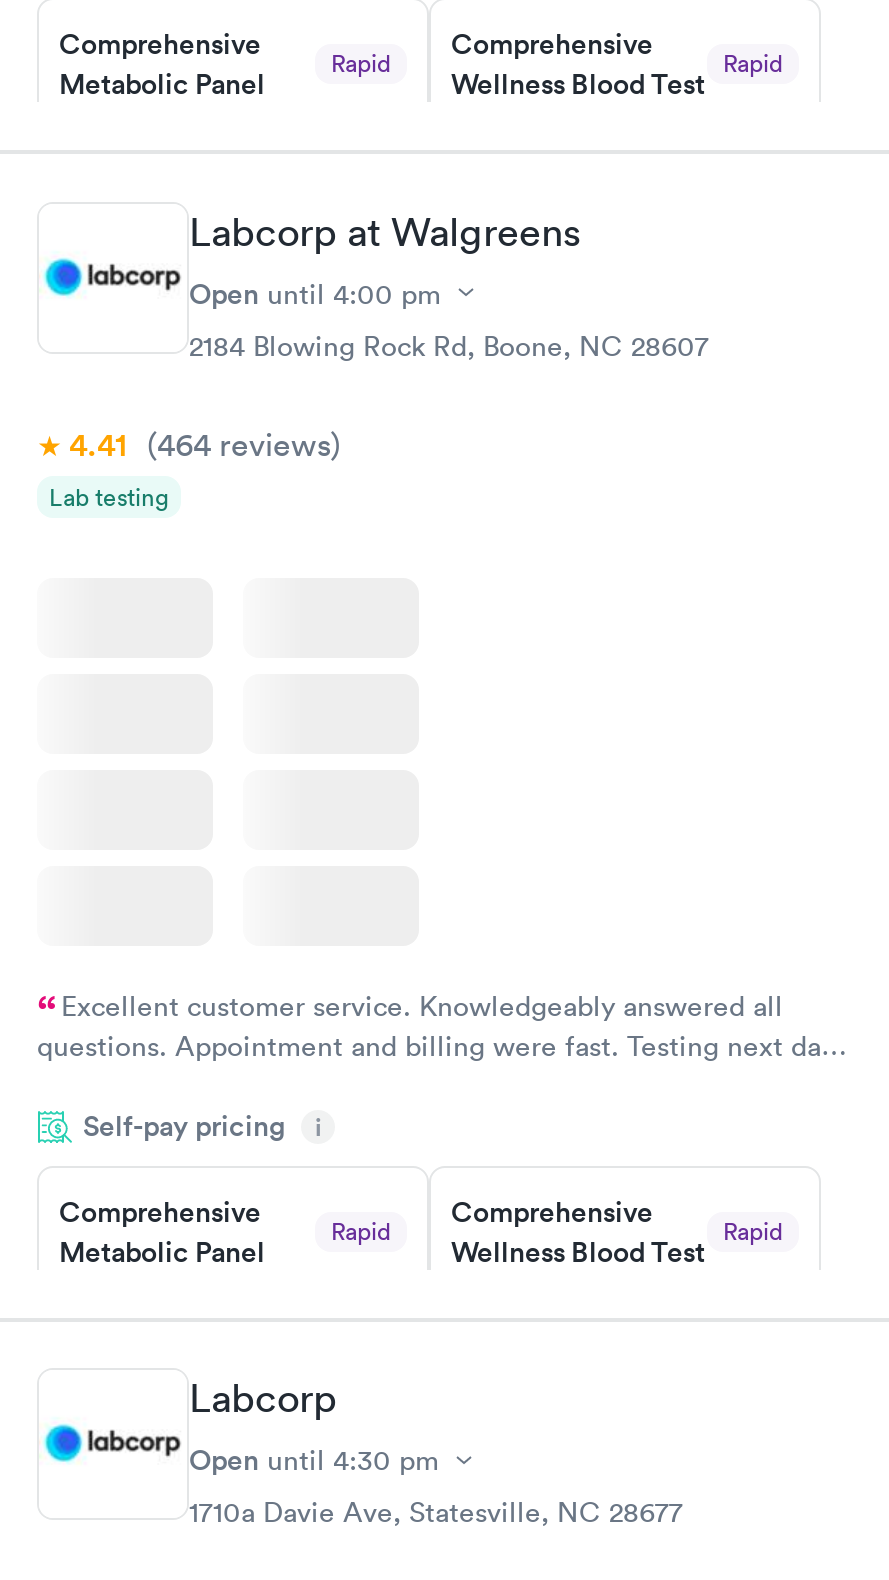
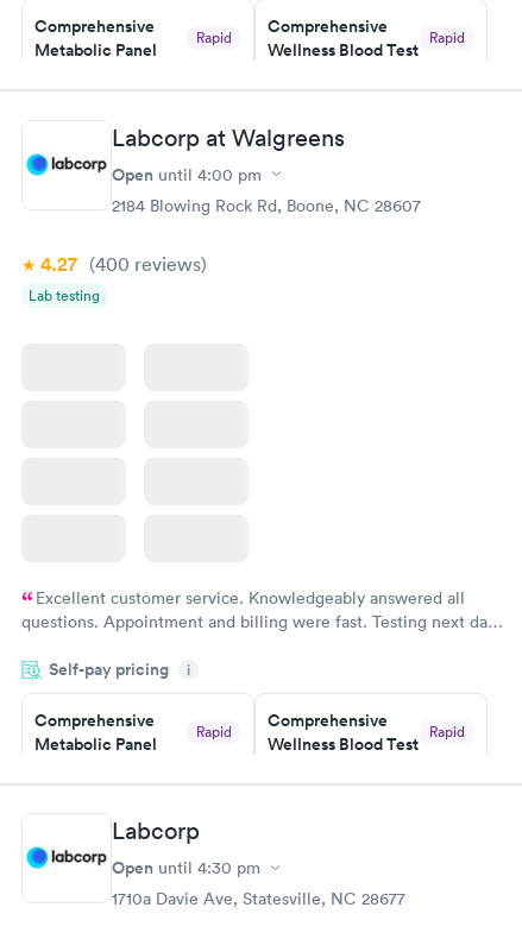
- 4.41 (464 reviews)
+ 4.27 (400 reviews)
